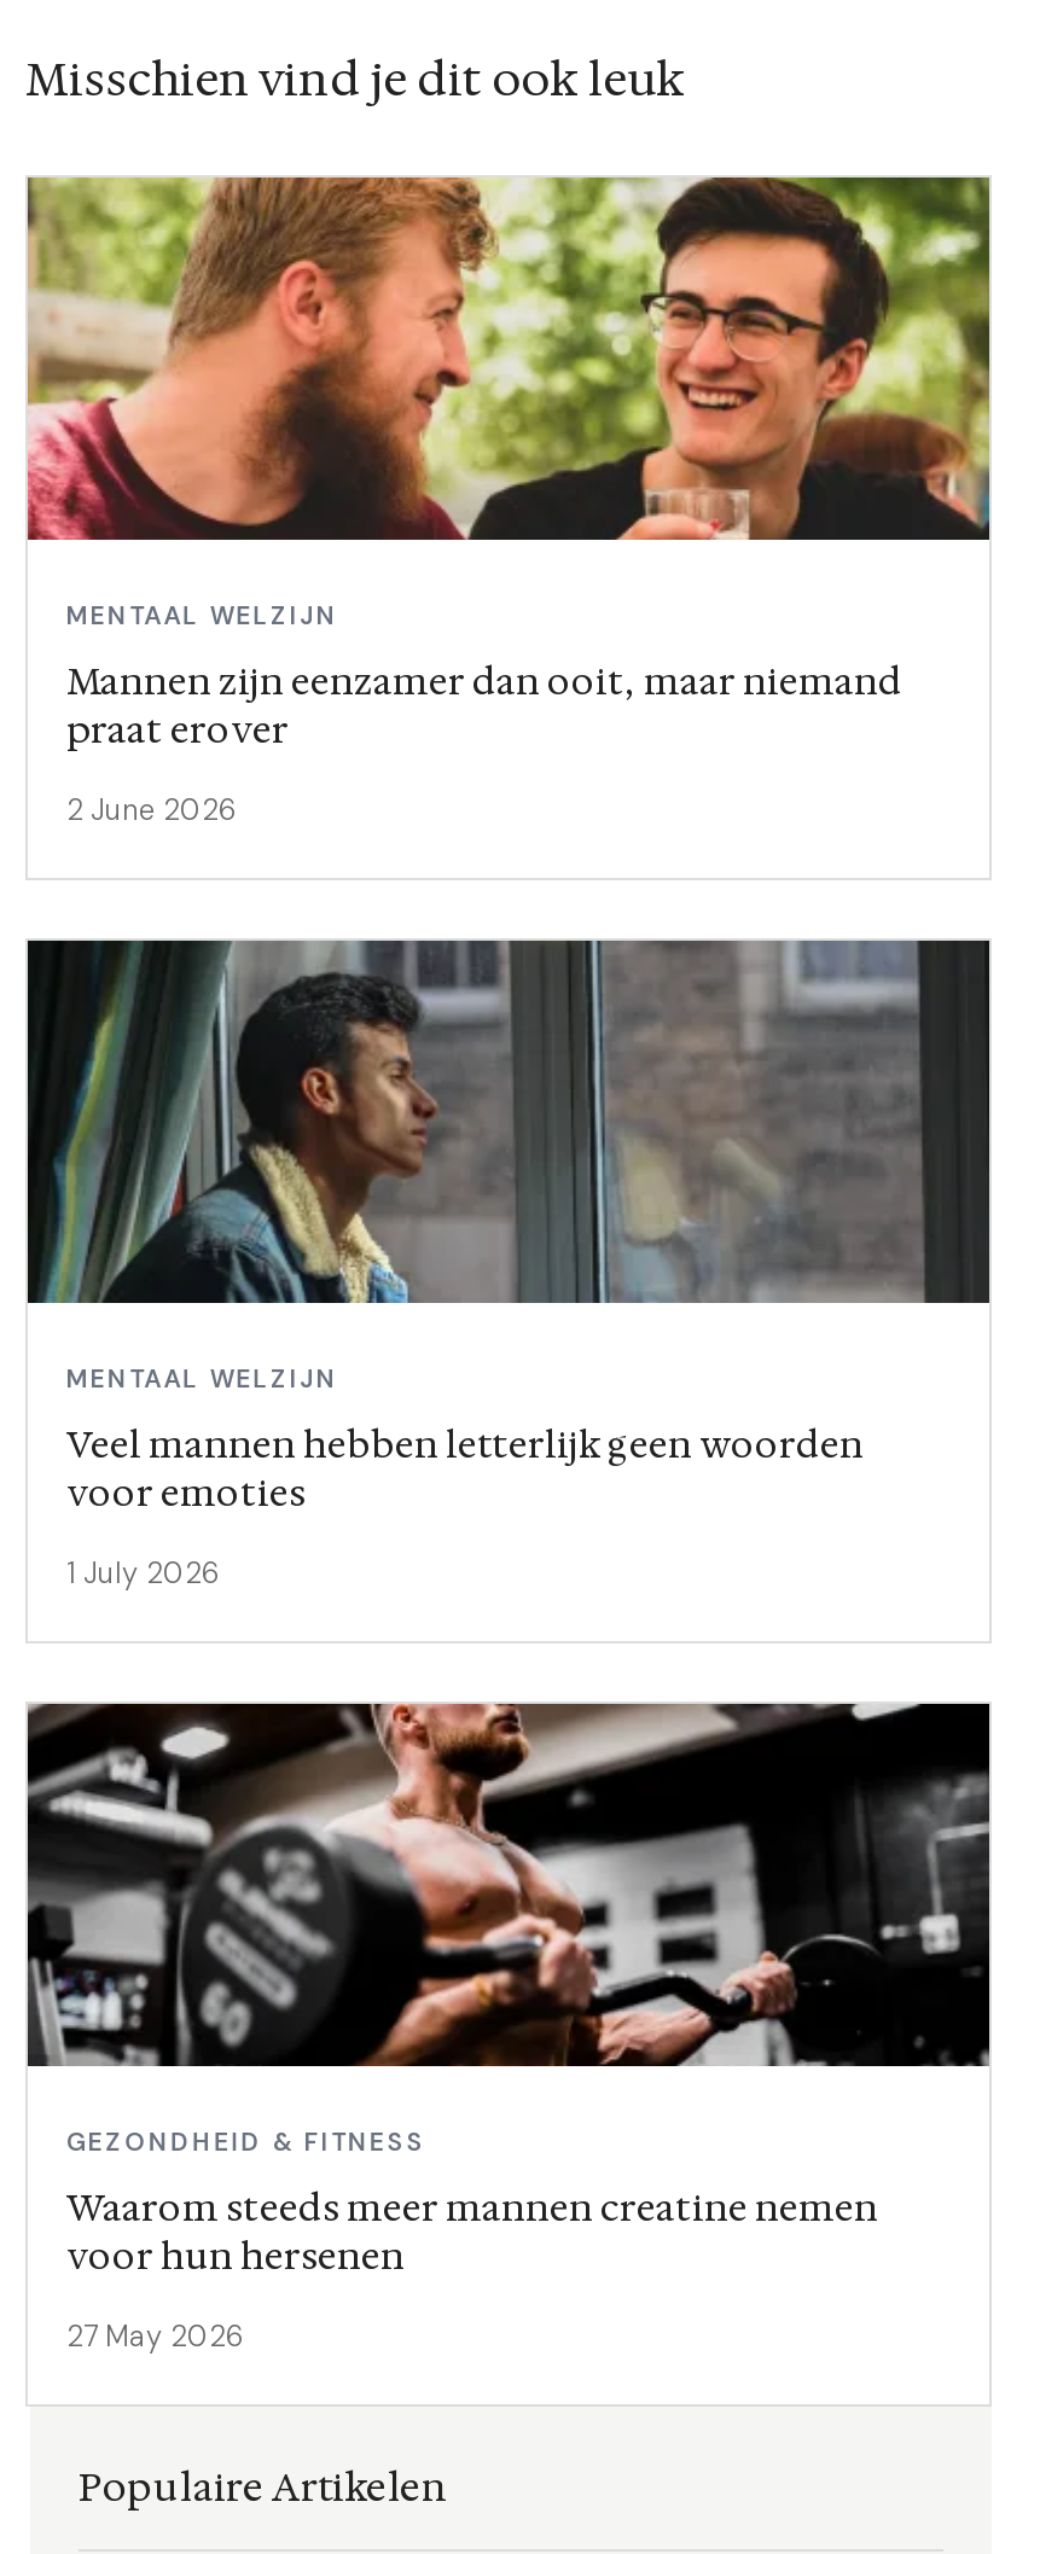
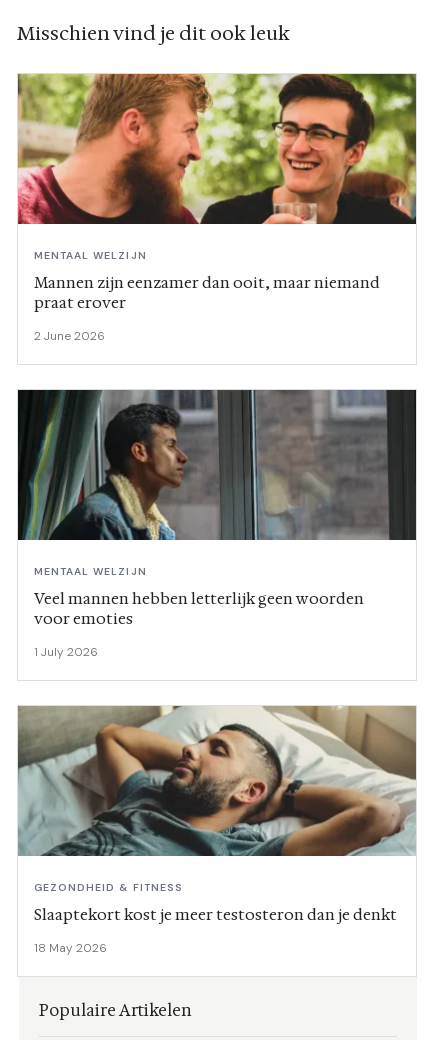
- [image]
+ [image]

- Waarom steeds meer mannen creatine nemen
- voor hun hersenen
+ Slaaptekort kost je meer testosteron dan je denkt

- 27 May 2026
+ 18 May 2026
